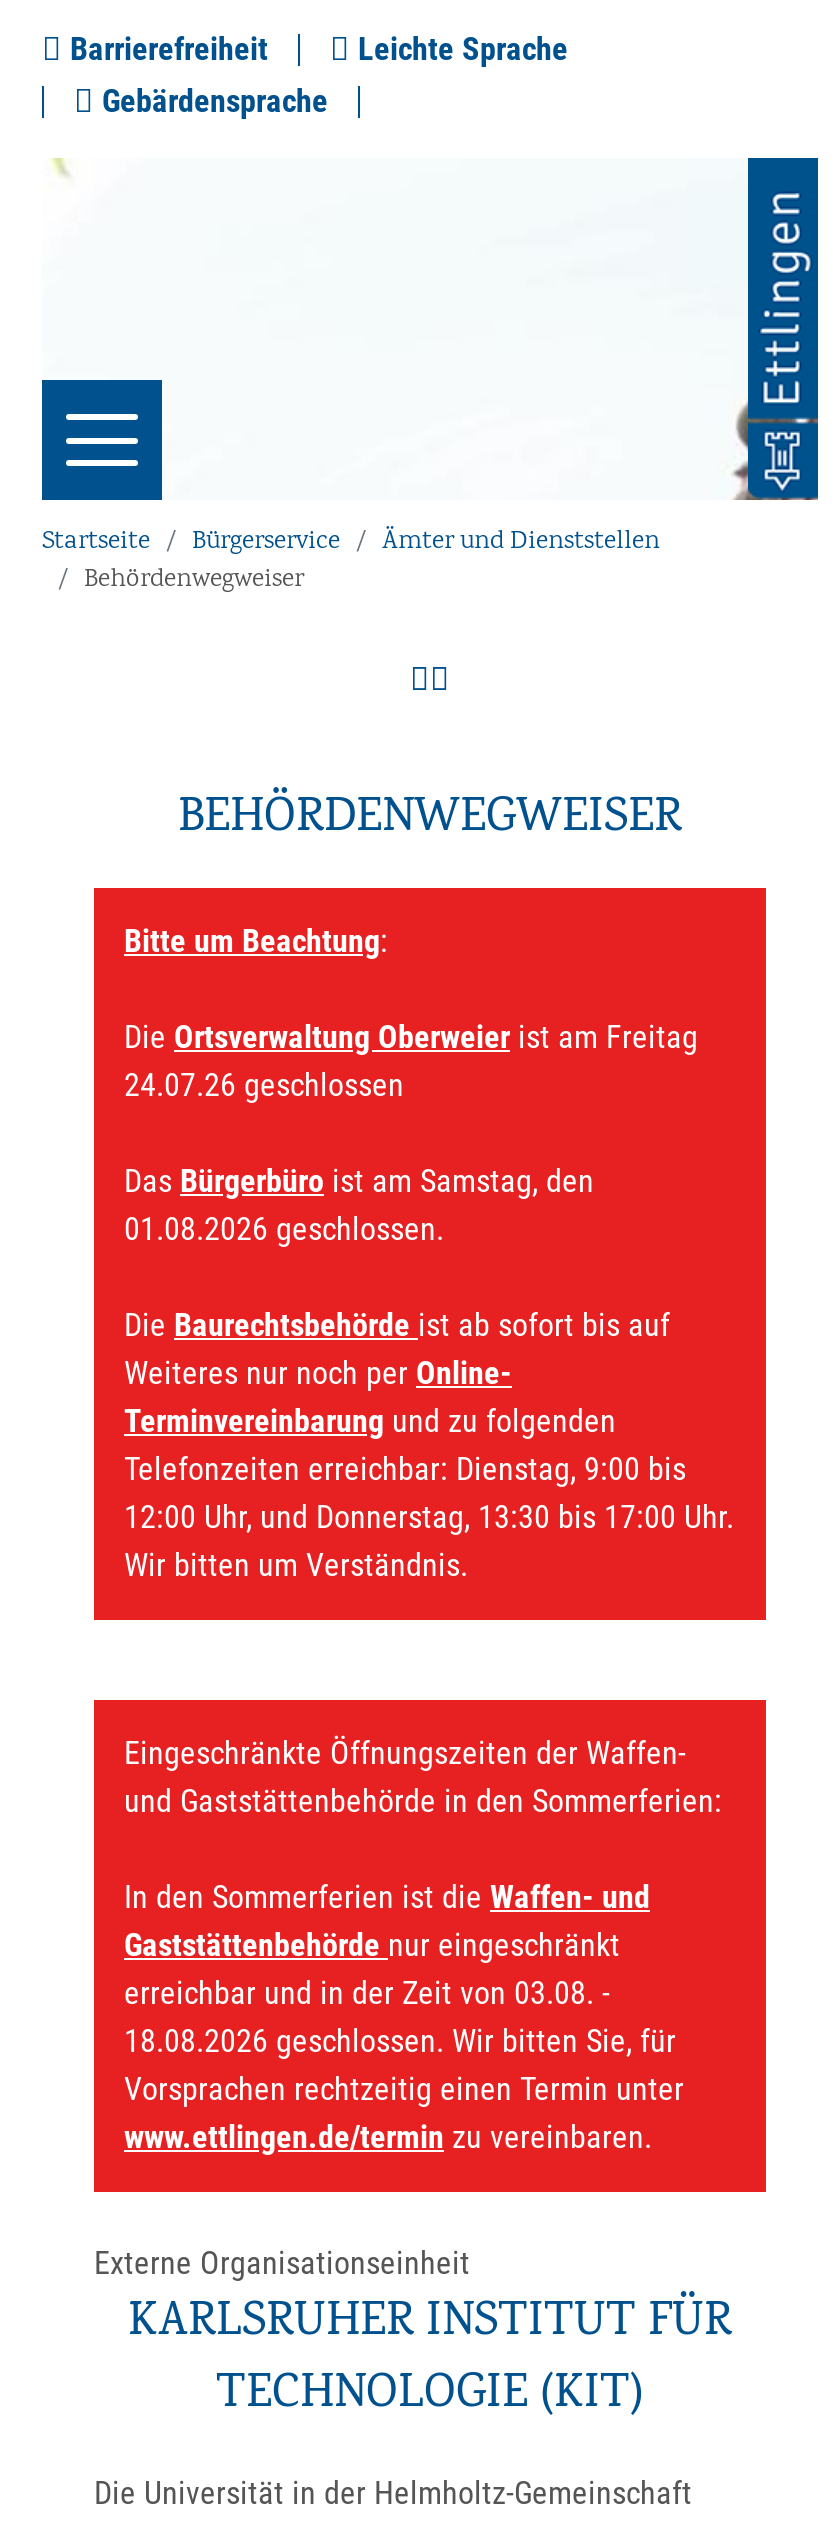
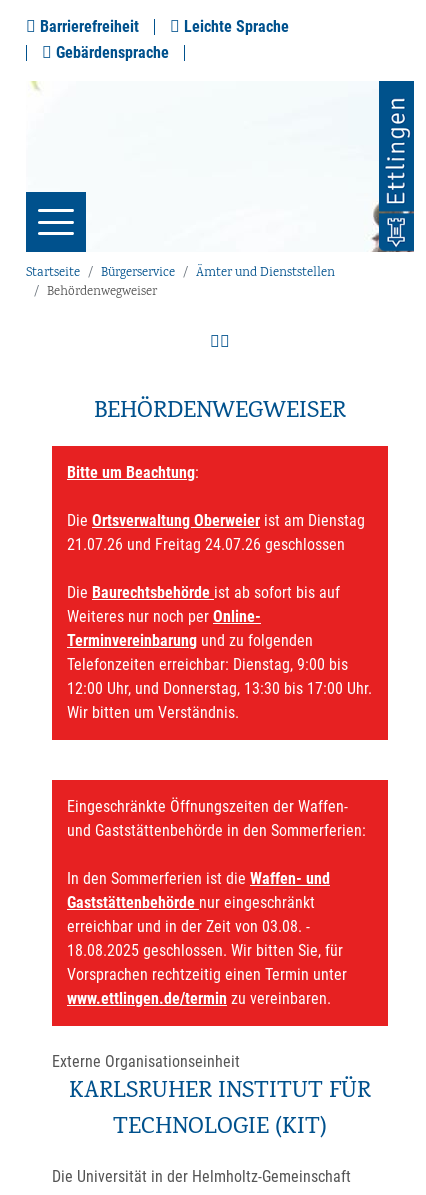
- Die Ortsverwaltung Oberweier ist am Freitag
- 24.07.26 geschlossen
- Das Bürgerbüro ist am Samstag, den
- 01.08.2026 geschlossen.
+ Die Ortsverwaltung Oberweier ist am Dienstag
+ 21.07.26 und Freitag 24.07.26 geschlossen

- 18.08.2026 geschlossen. Wir bitten Sie, für
+ 18.08.2025 geschlossen. Wir bitten Sie, für
